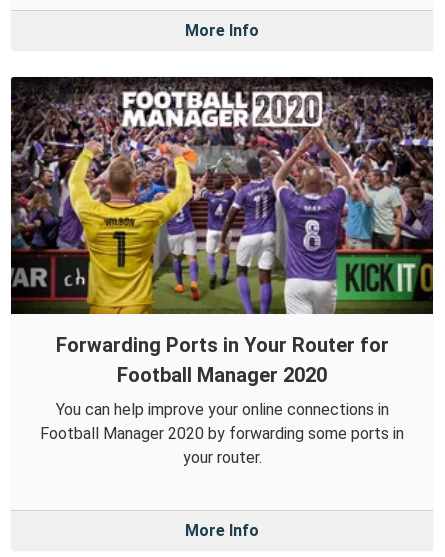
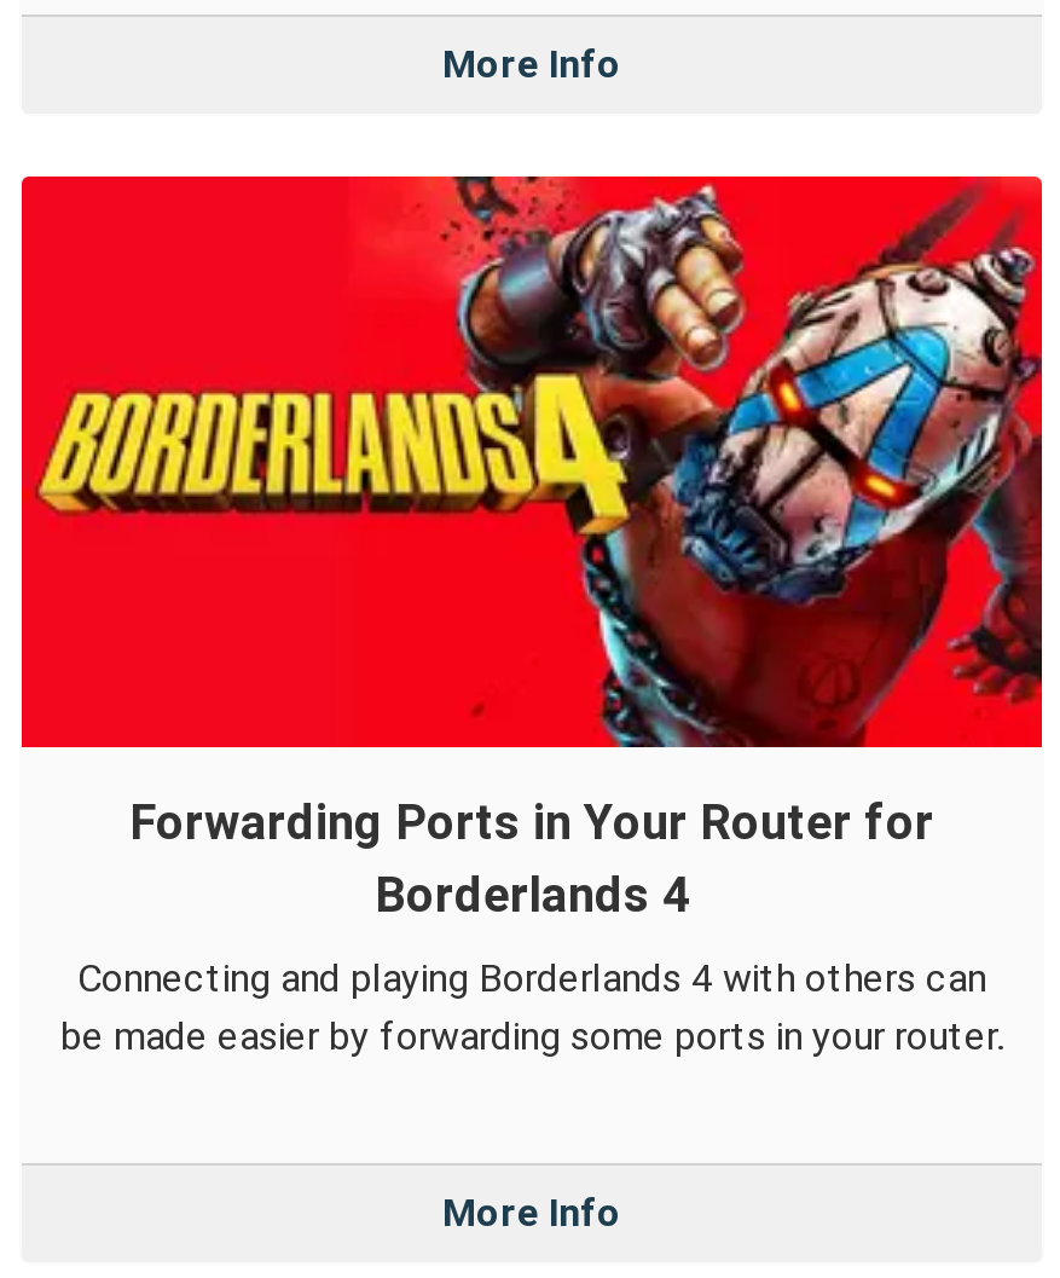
- [image]
+ [image]

- Football Manager 2020
+ Borderlands 4

- You can help improve your online connections in
- Football Manager 2020 by forwarding some ports in
- your router.
+ Connecting and playing Borderlands 4 with others can
+ be made easier by forwarding some ports in your router.
